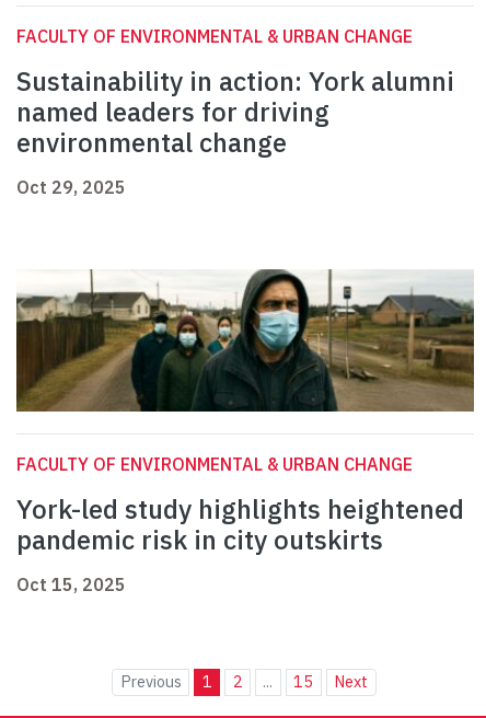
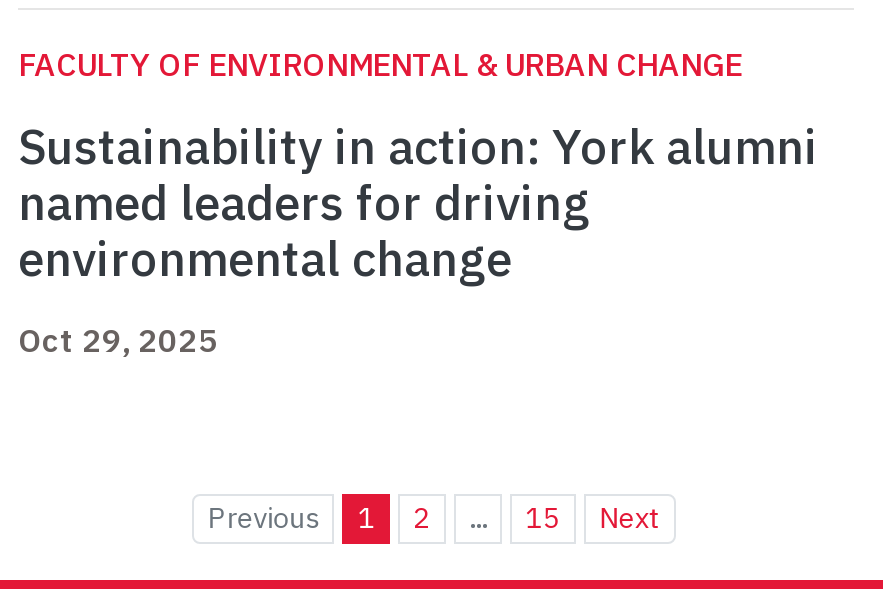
- [image]
- FACULTY OF ENVIRONMENTAL & URBAN CHANGE
- York-led study highlights heightened
- pandemic risk in city outskirts
- Oct 15, 2025
